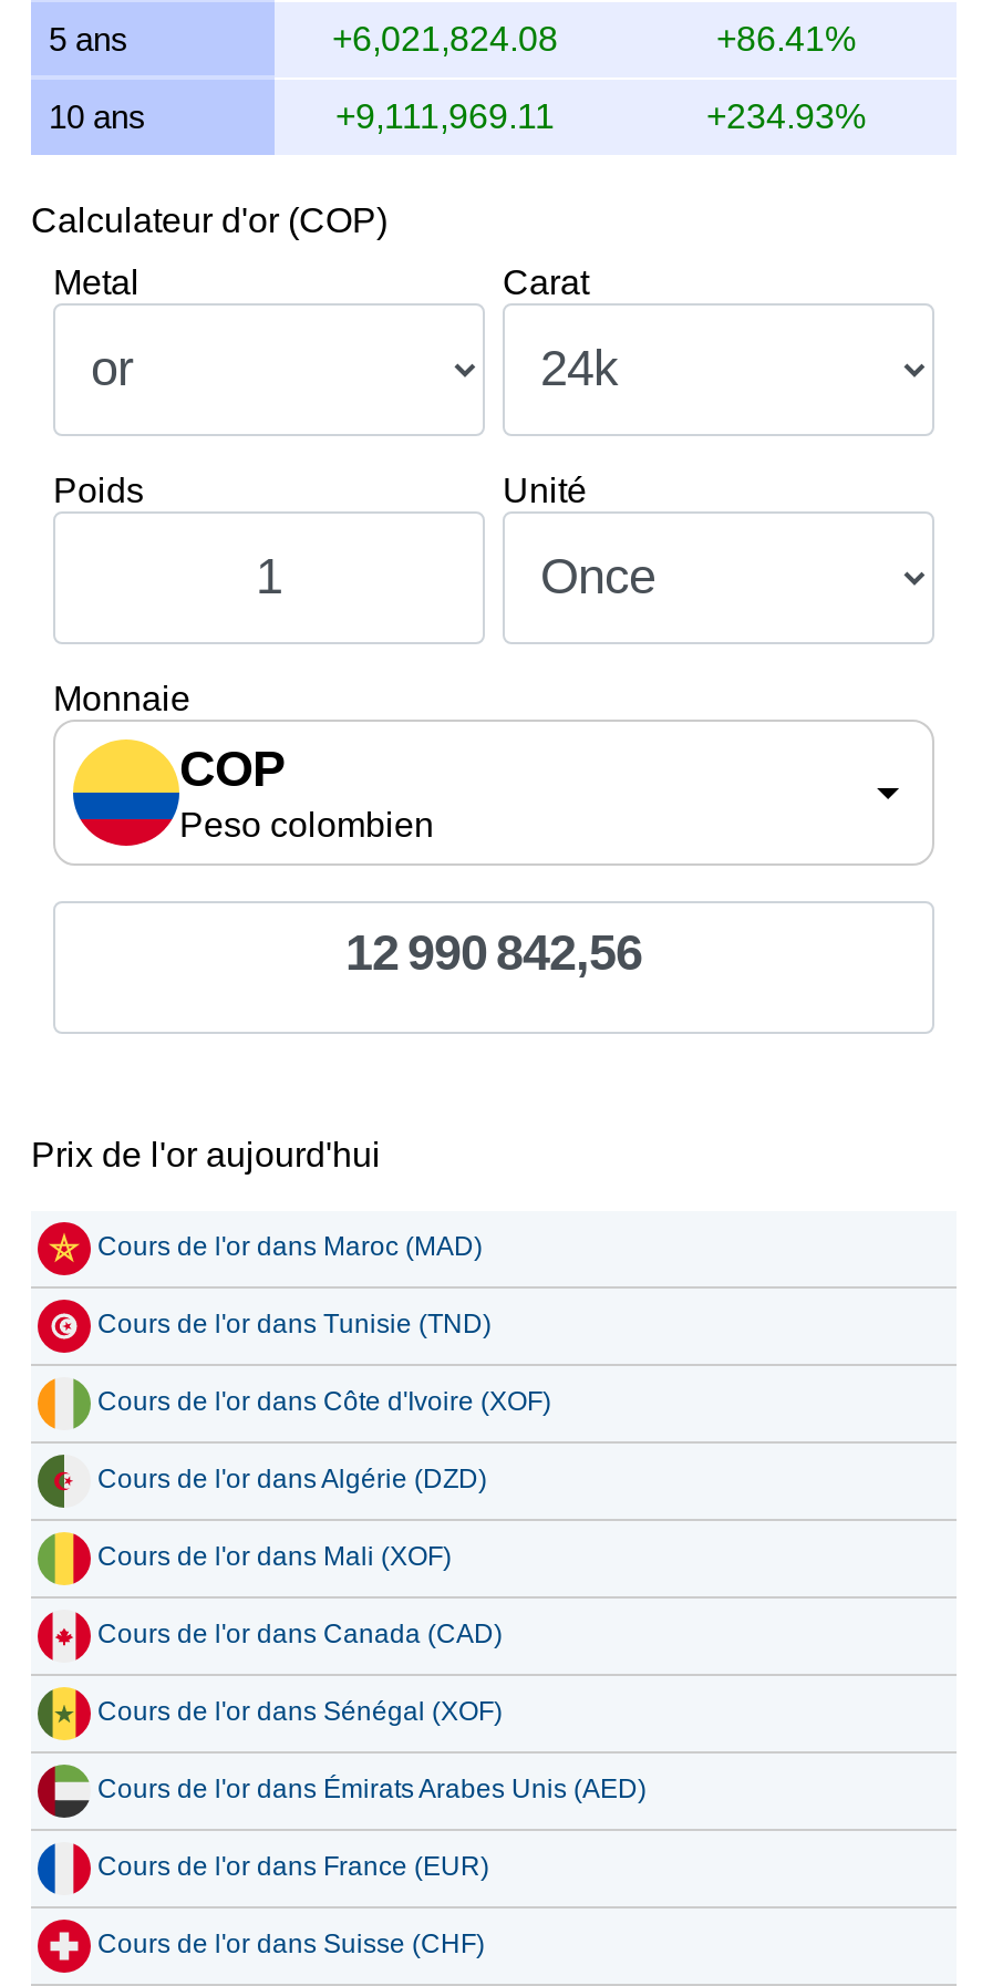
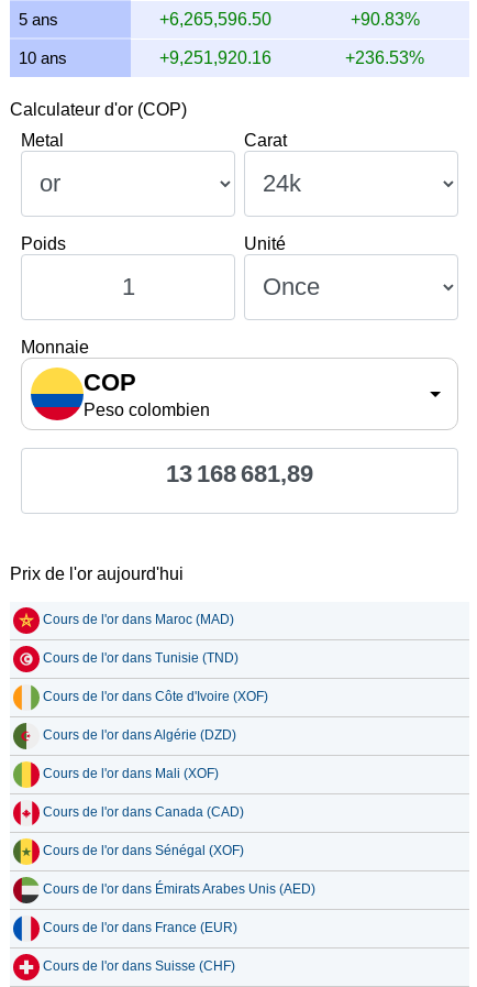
- +6,021,824.08
+ +6,265,596.50

- +86.41%
+ +90.83%

- +9,111,969.11
+ +9,251,920.16

- +234.93%
+ +236.53%

- 12 990 842,56
+ 13 168 681,89
